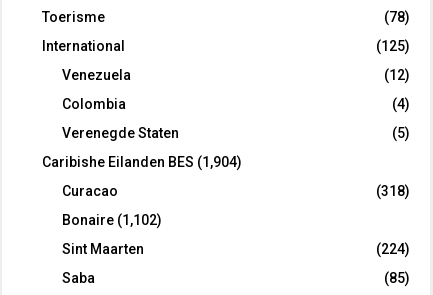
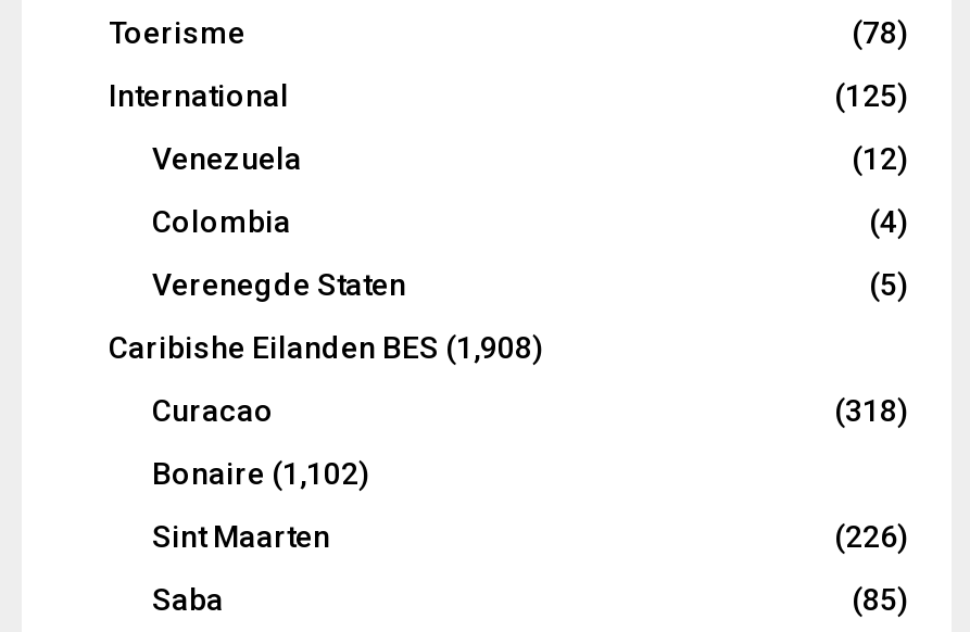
- Caribishe Eilanden BES (1,904)
+ Caribishe Eilanden BES (1,908)

- (224)
+ (226)
